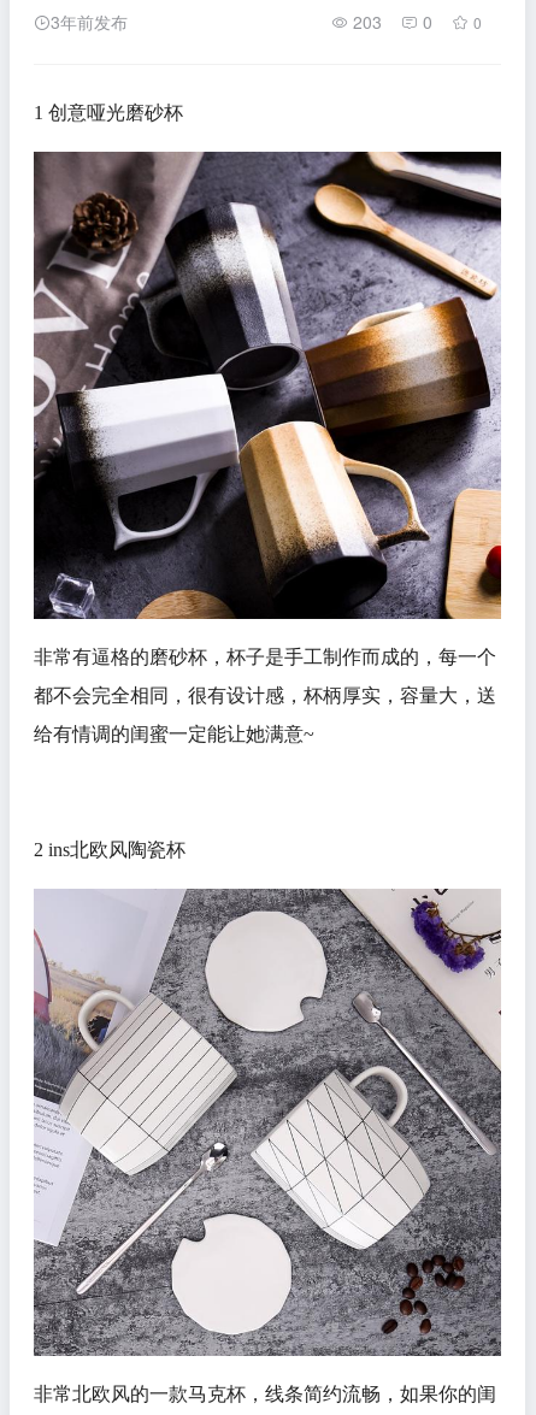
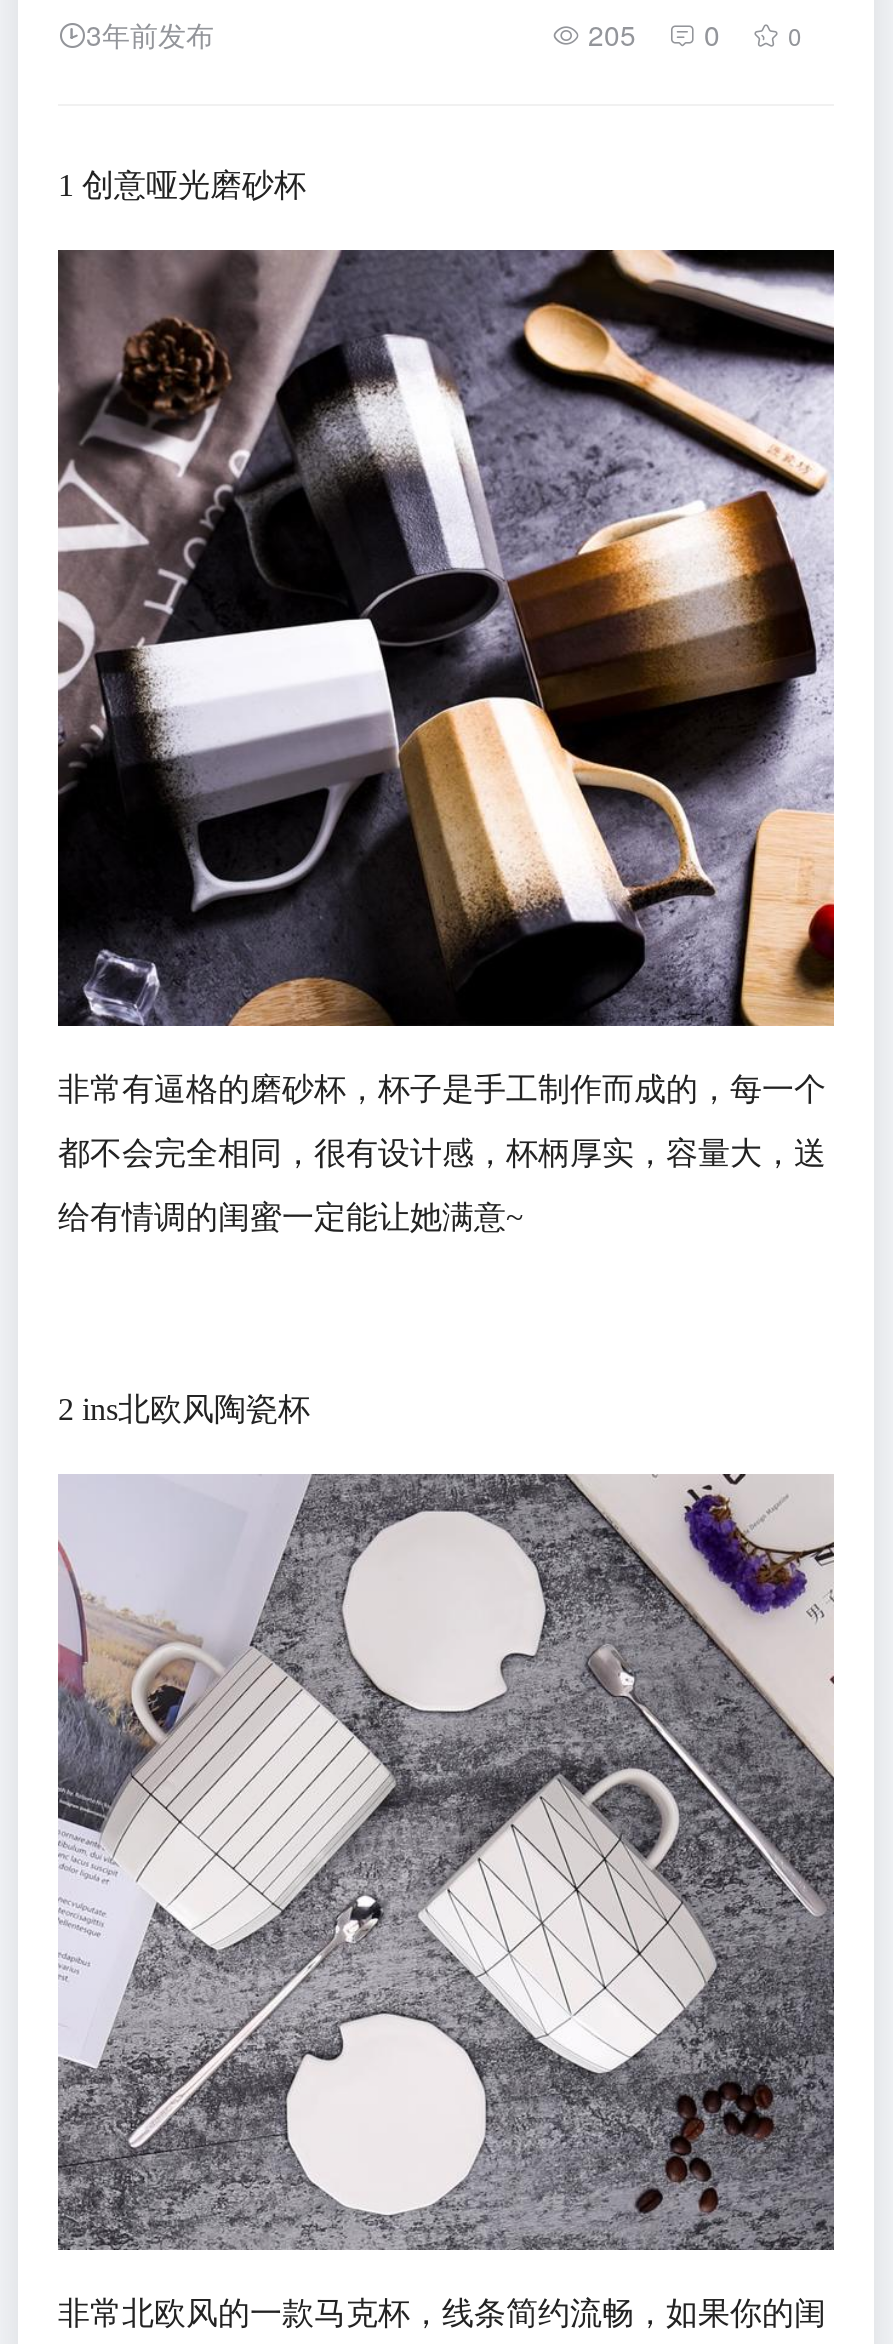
- 203 0 0
+ 205 0 0
